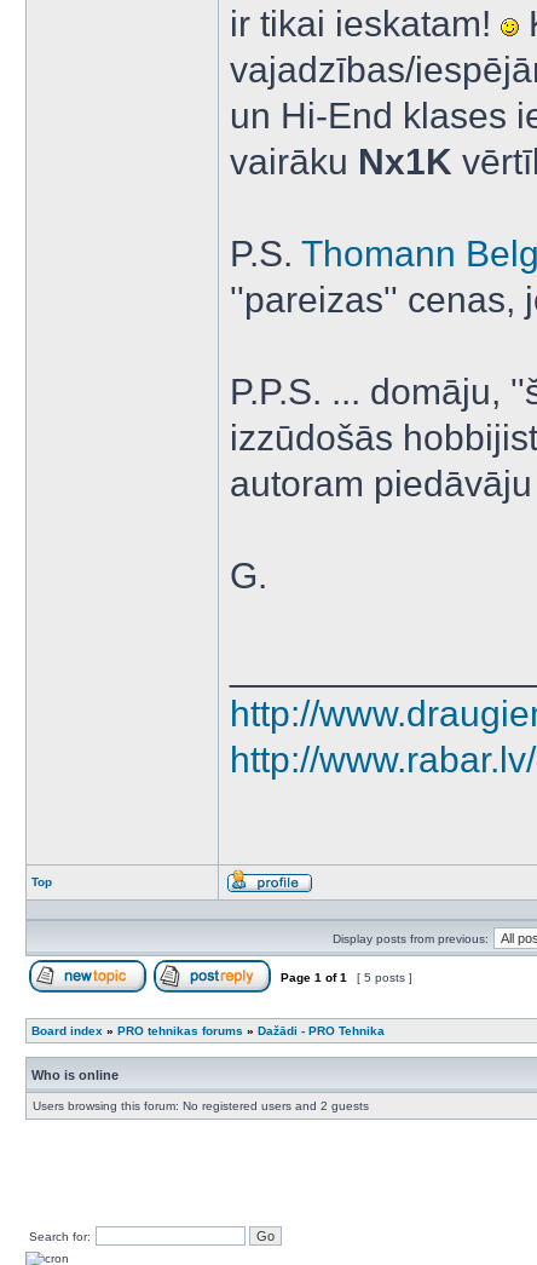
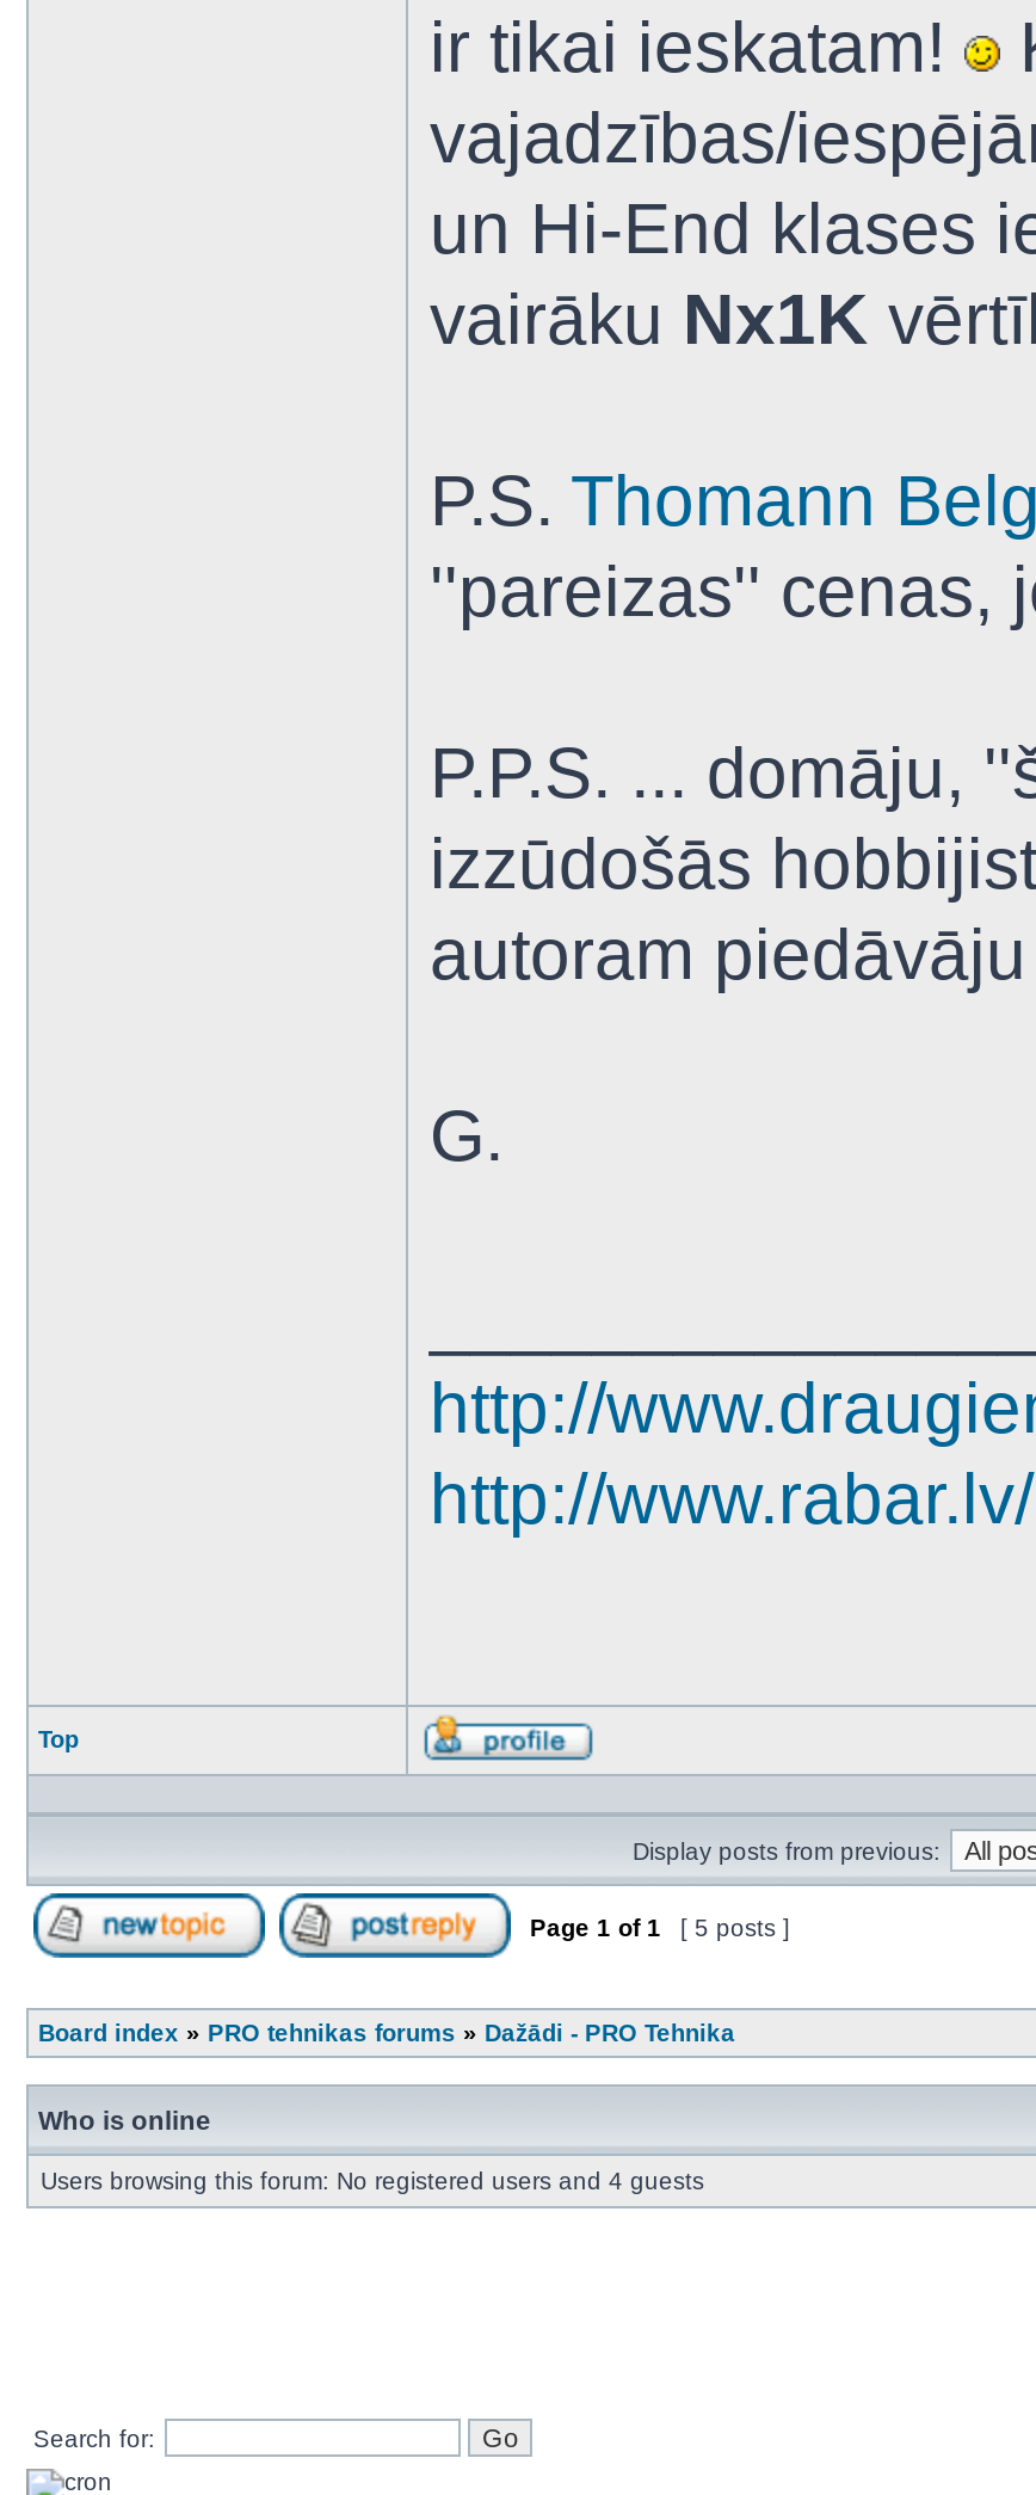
- Users browsing this forum: No registered users and 2 guests
+ Users browsing this forum: No registered users and 4 guests
